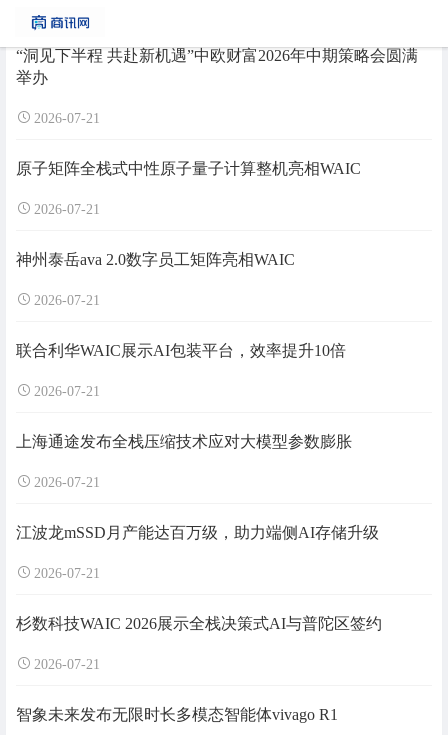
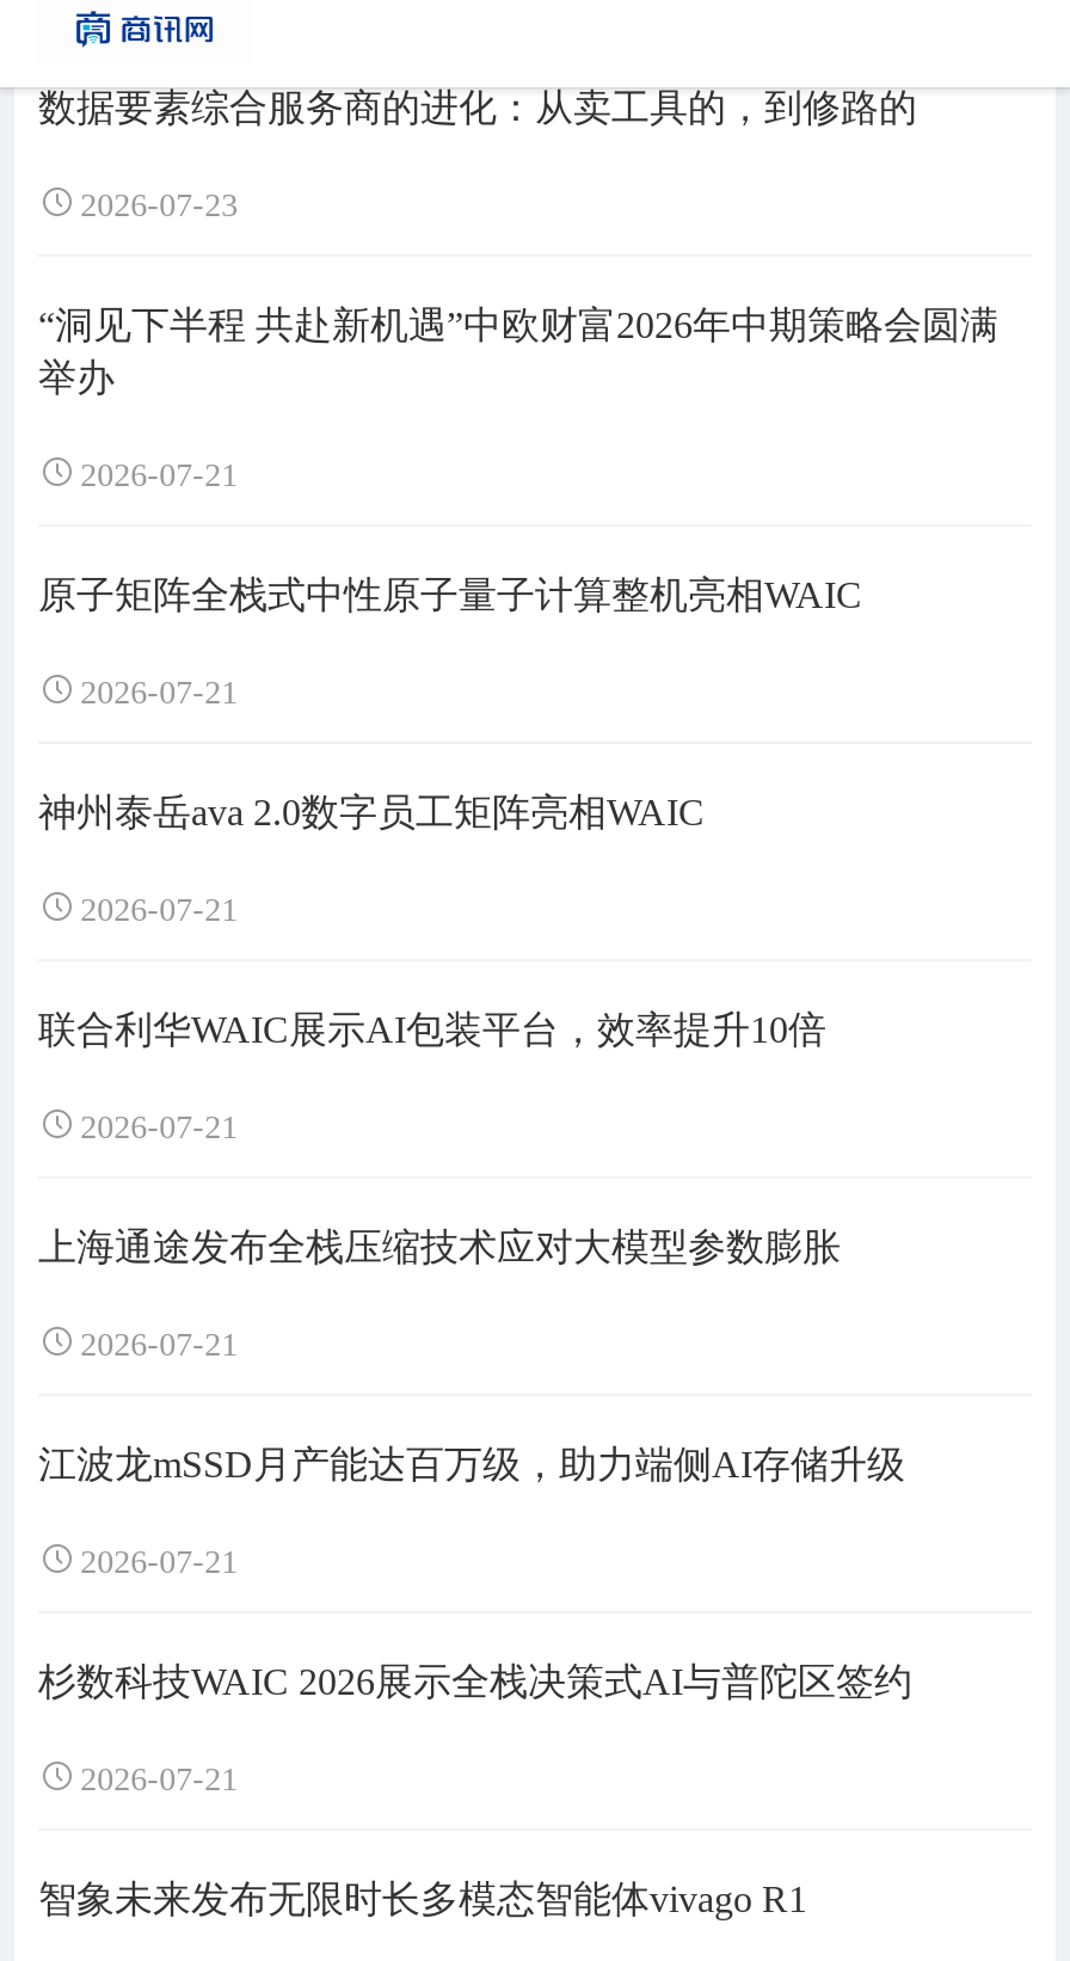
+ 数据要素综合服务商的进化：从卖工具的，到修路的
+ 2026-07-23
